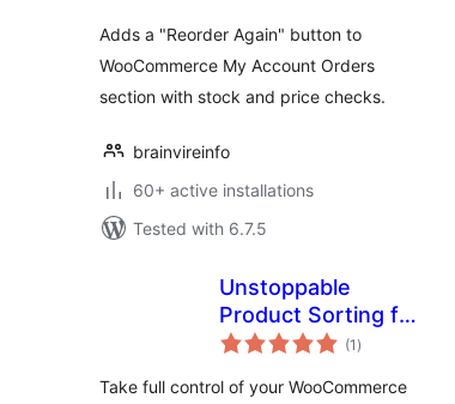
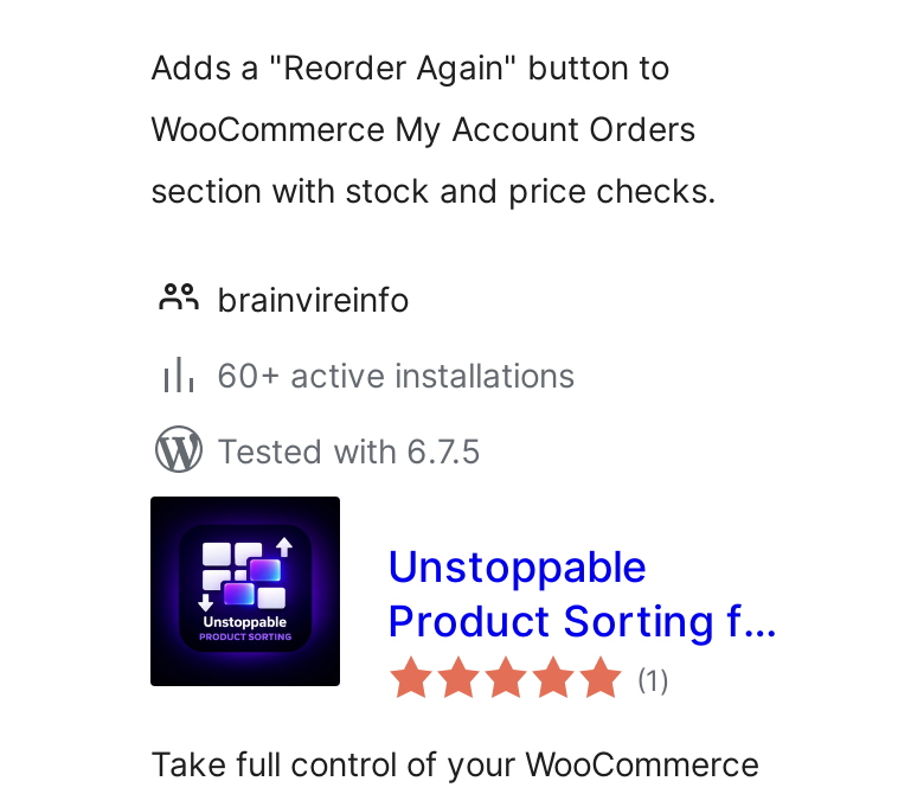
+ [image]
